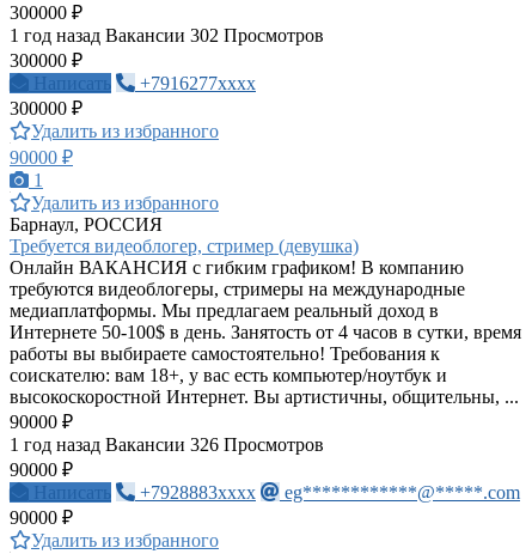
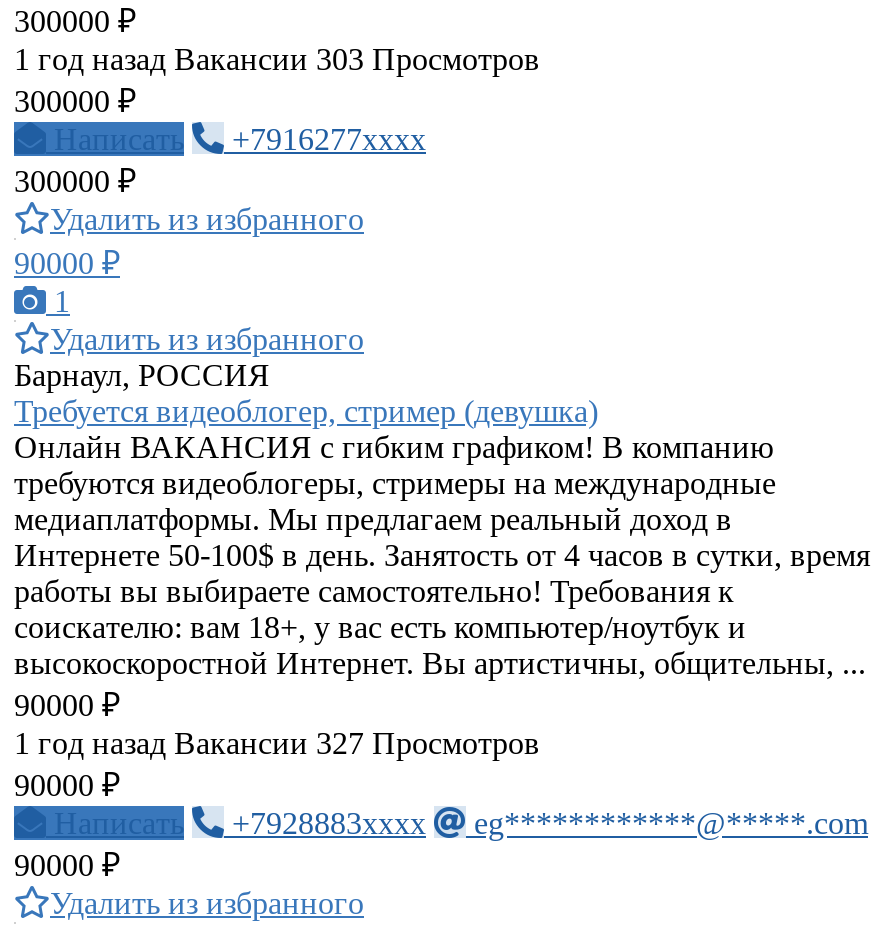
- 1 год назад Вакансии 302 Просмотров
+ 1 год назад Вакансии 303 Просмотров

- 1 год назад Вакансии 326 Просмотров
+ 1 год назад Вакансии 327 Просмотров
